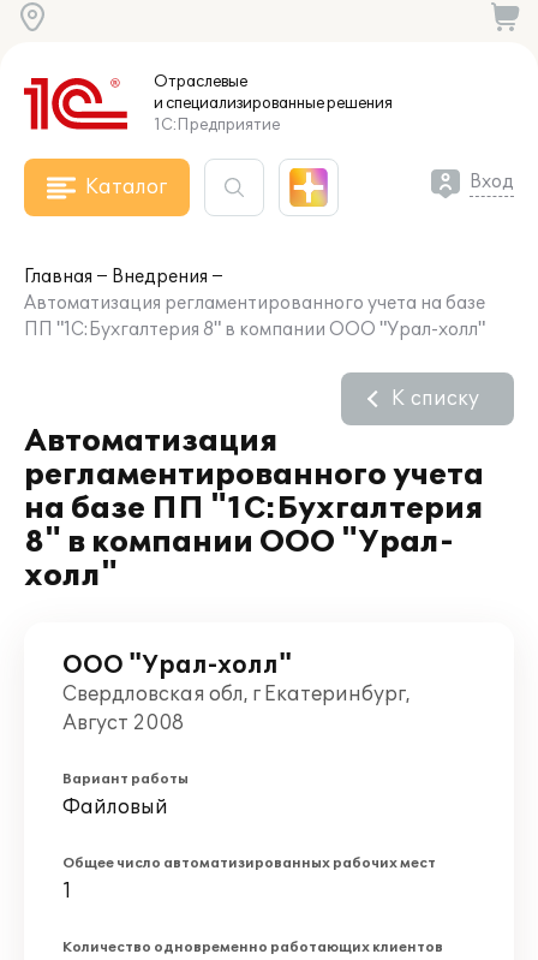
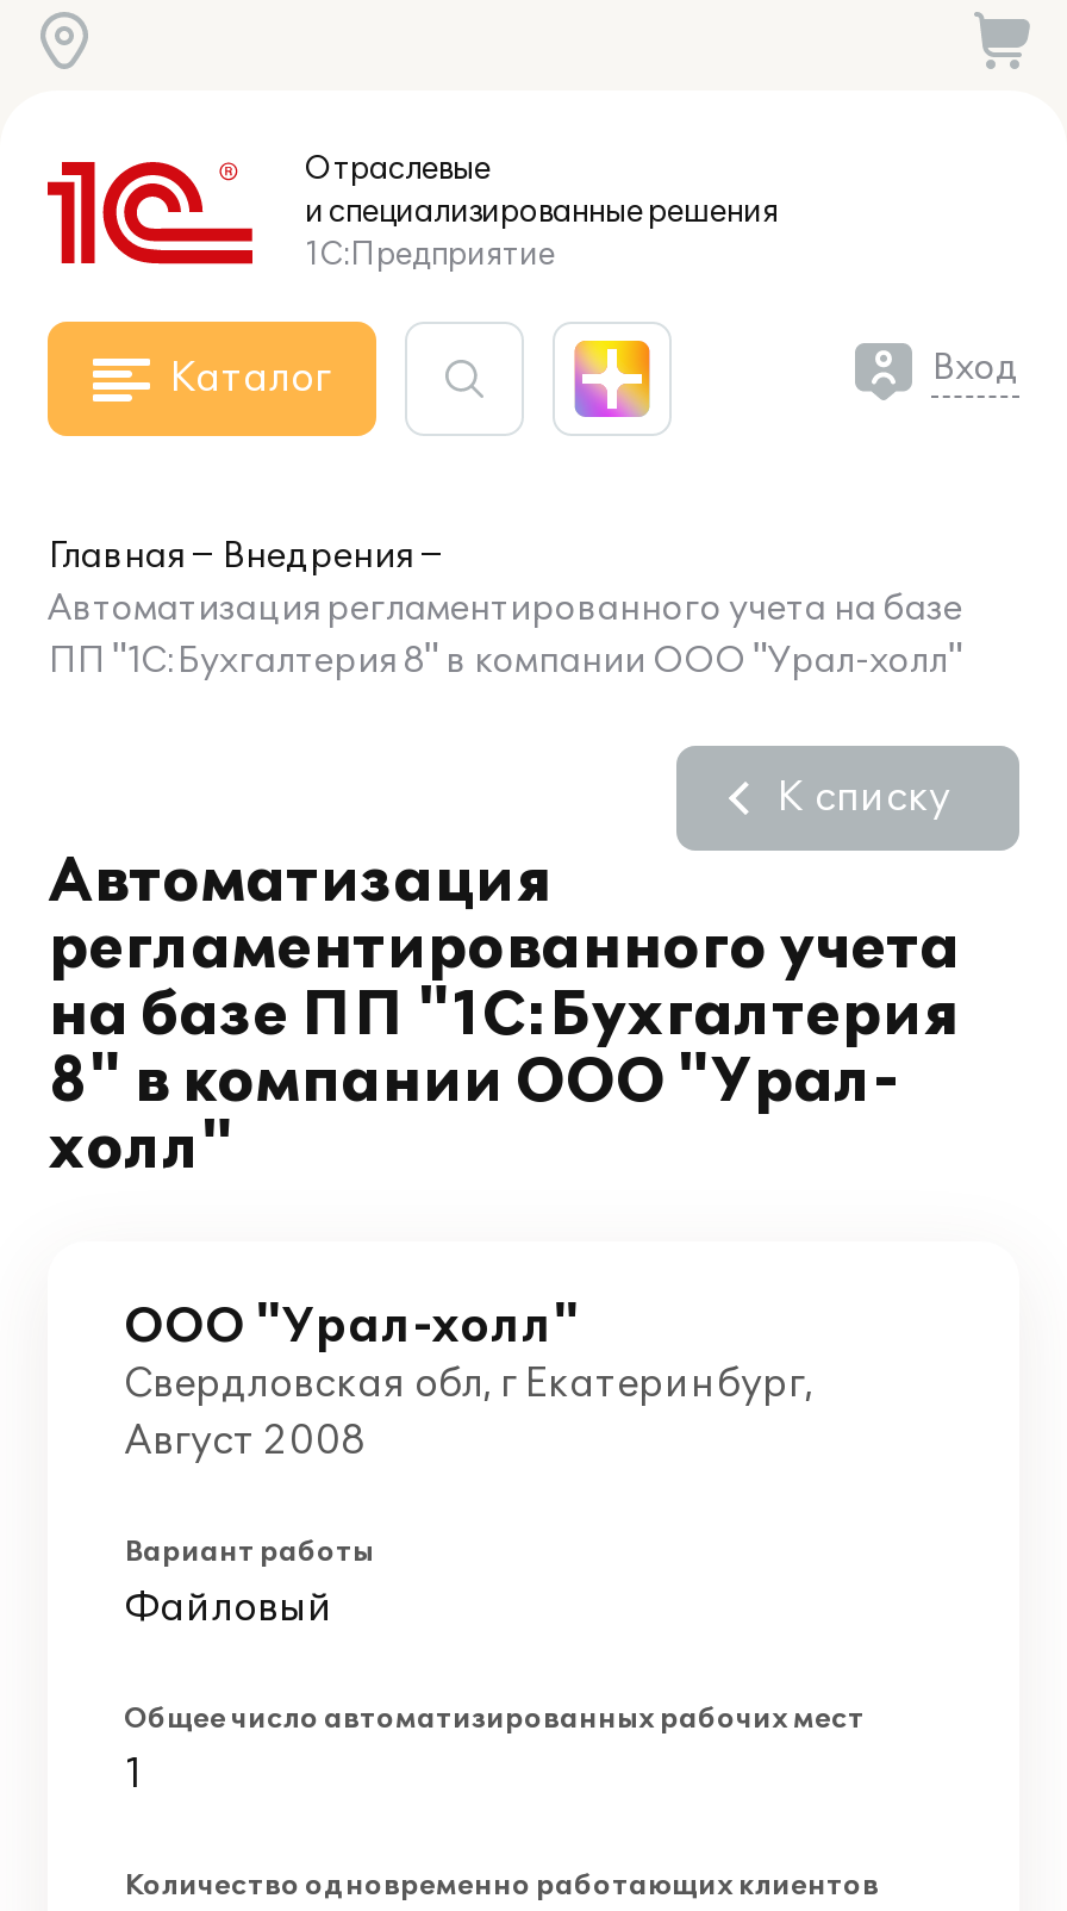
- [image]
+ [image]
